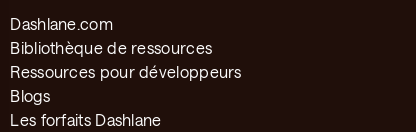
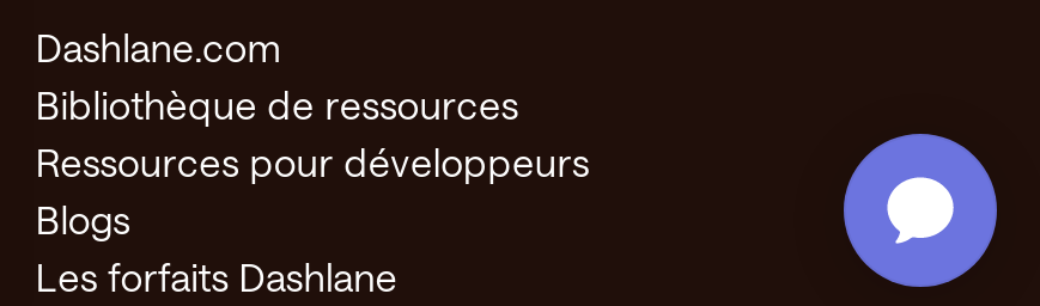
+ [image]
